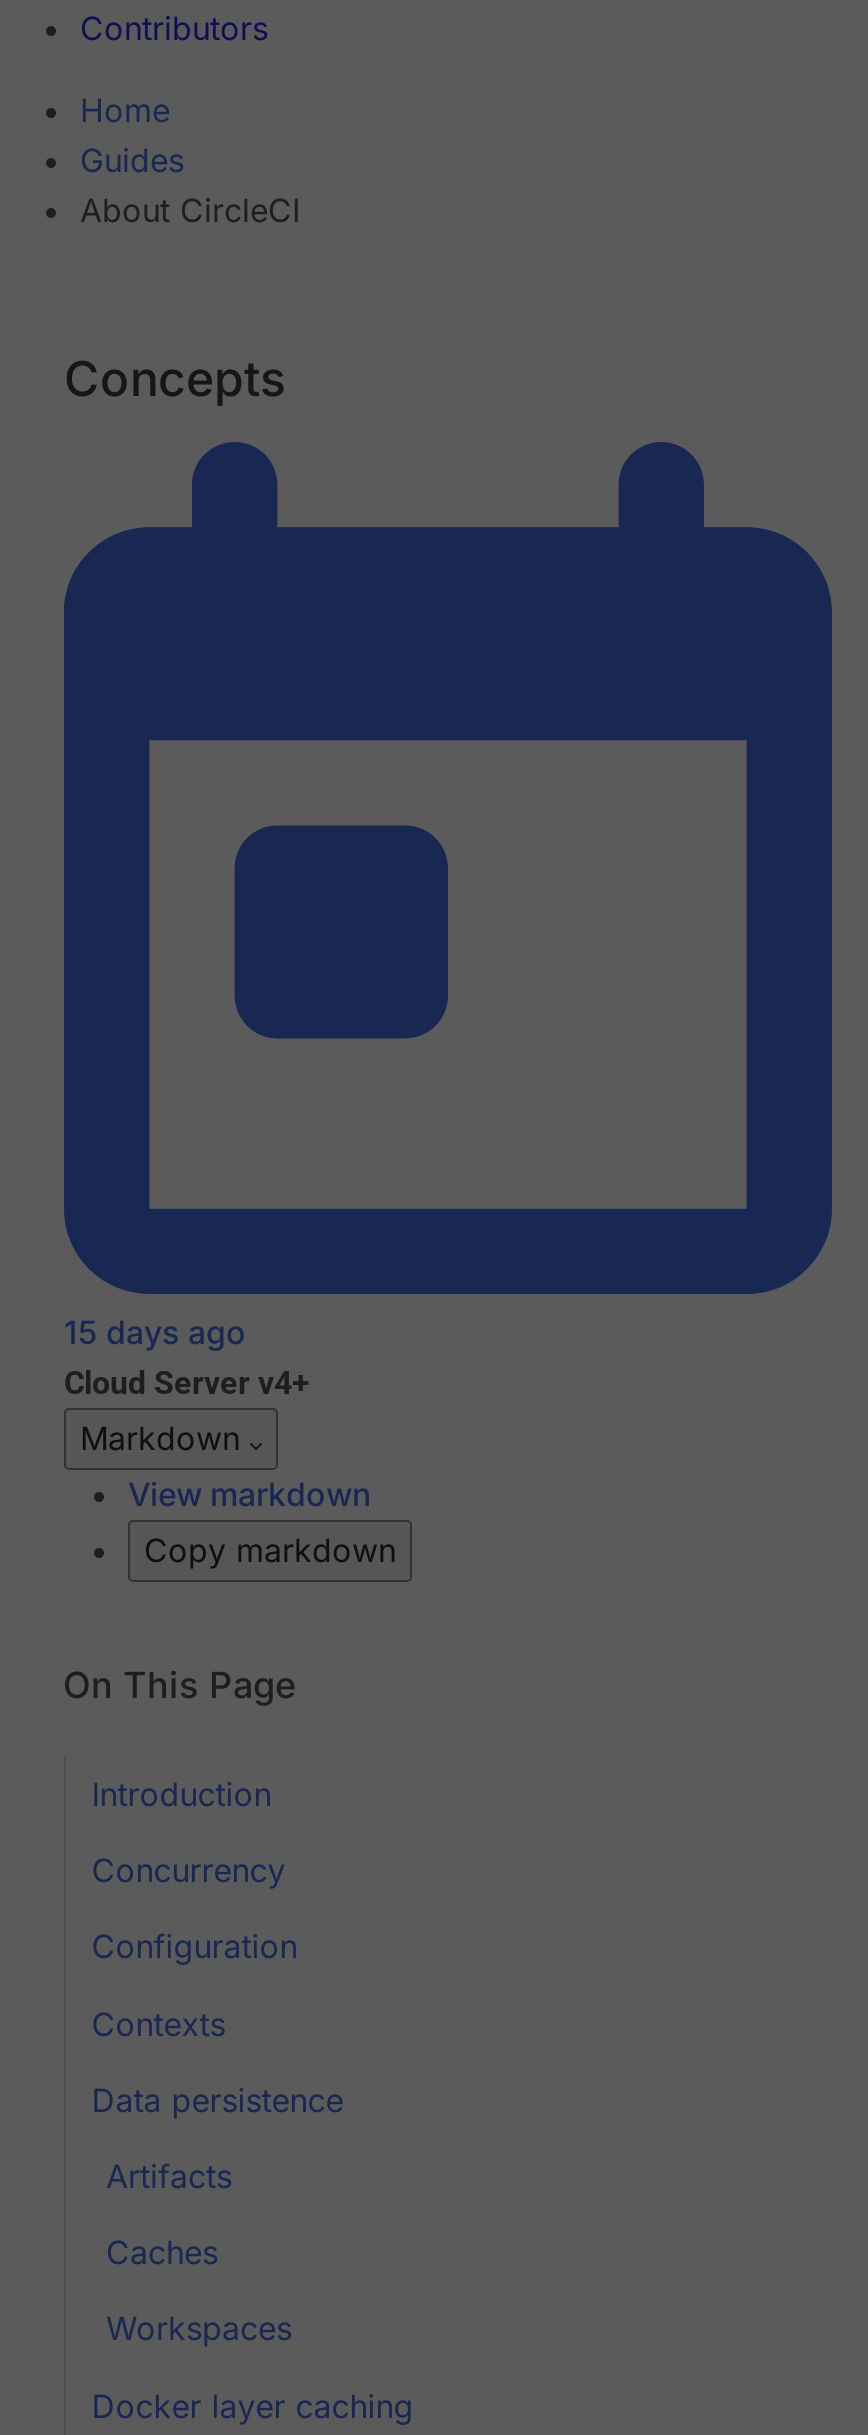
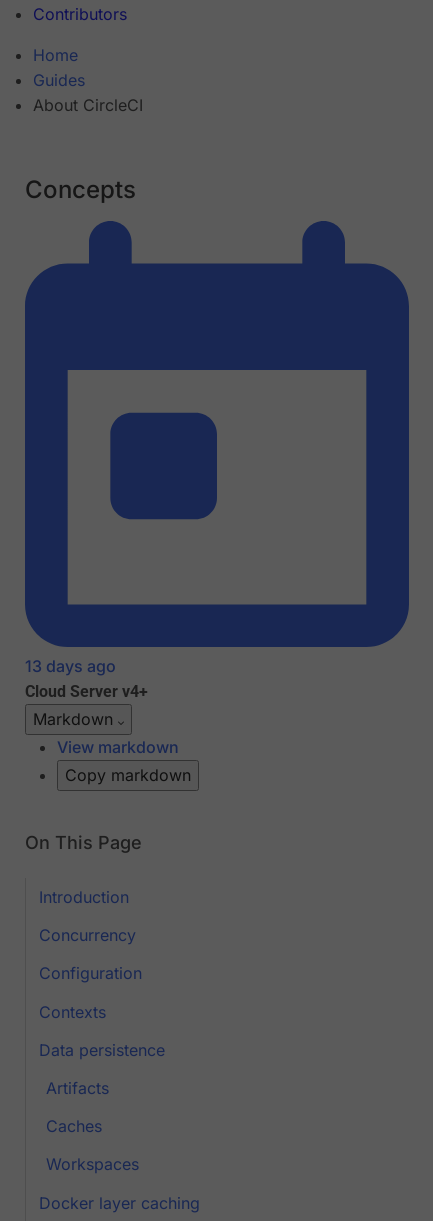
- 15 days ago
+ 13 days ago
